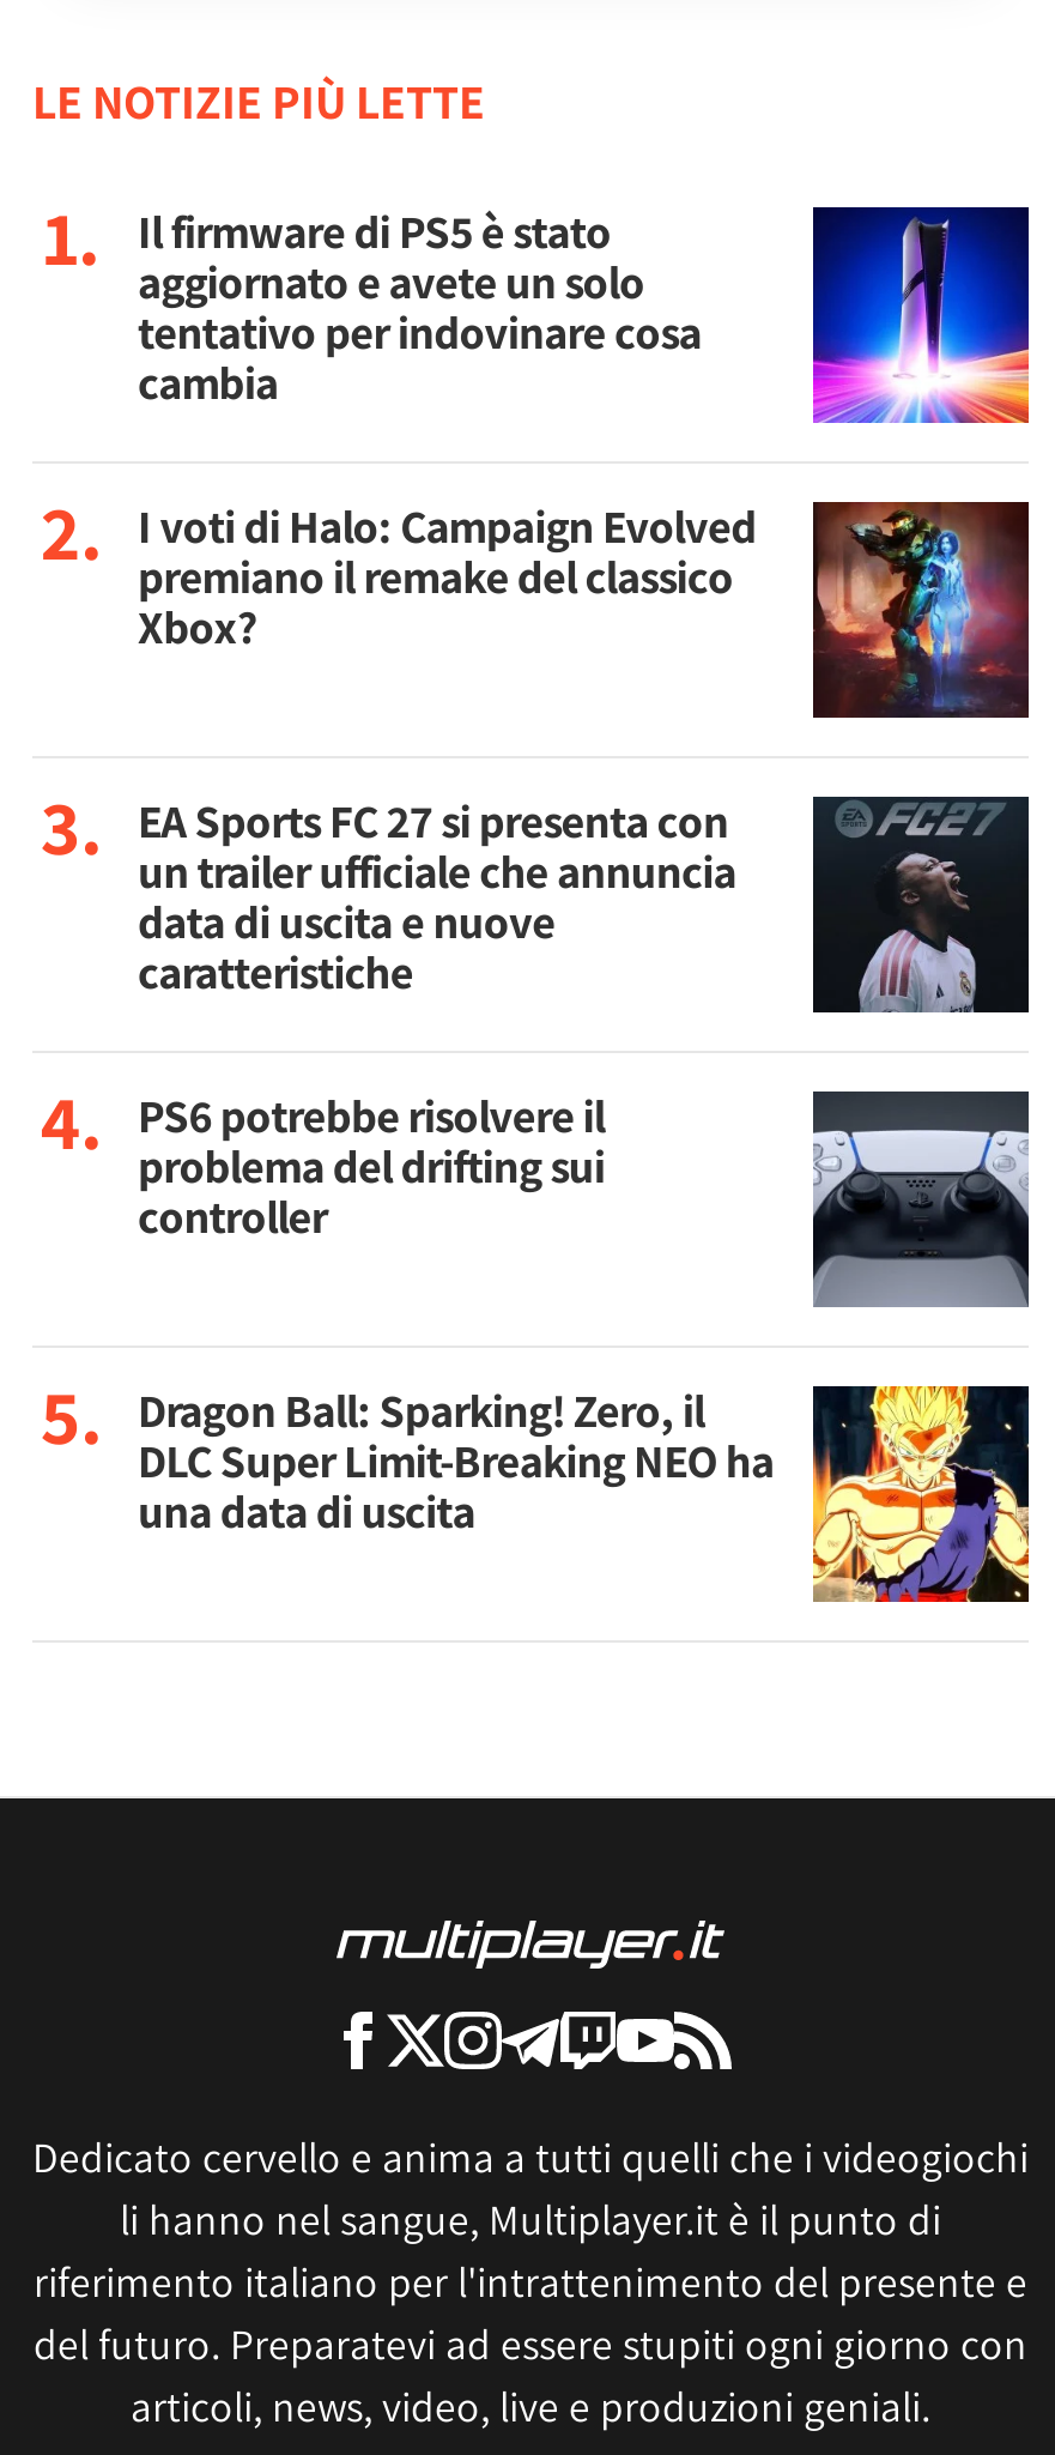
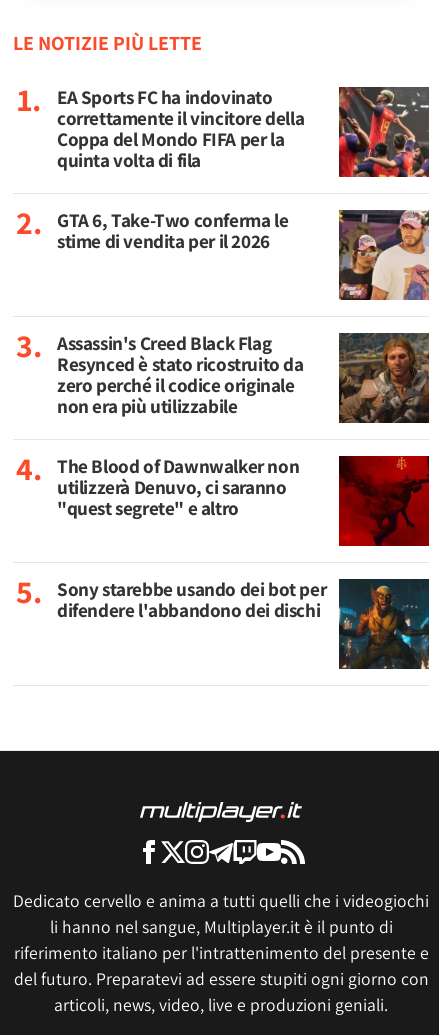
- Il firmware di PS5 è stato
- aggiornato e avete un solo
- tentativo per indovinare cosa
- cambia
+ EA Sports FC ha indovinato
+ correttamente il vincitore della
+ Coppa del Mondo FIFA per la
+ quinta volta di fila

- [image]
+ [image]

- I voti di Halo: Campaign Evolved
- premiano il remake del classico
- Xbox?
+ GTA 6, Take-Two conferma le
+ stime di vendita per il 2026

- [image]
+ [image]

- [image]
- EA Sports FC 27 si presenta con
- un trailer ufficiale che annuncia
- data di uscita e nuove
- caratteristiche
+ [image]
+ Assassin's Creed Black Flag
+ Resynced è stato ricostruito da
+ zero perché il codice originale
+ non era più utilizzabile

- PS6 potrebbe risolvere il
- problema del drifting sui
- controller
+ The Blood of Dawnwalker non
+ utilizzerà Denuvo, ci saranno
+ "quest segrete" e altro

- [image]
+ [image]

- [image]
- Dragon Ball: Sparking! Zero, il
- DLC Super Limit-Breaking NEO ha
- una data di uscita
+ [image]
+ Sony starebbe usando dei bot per
+ difendere l'abbandono dei dischi
